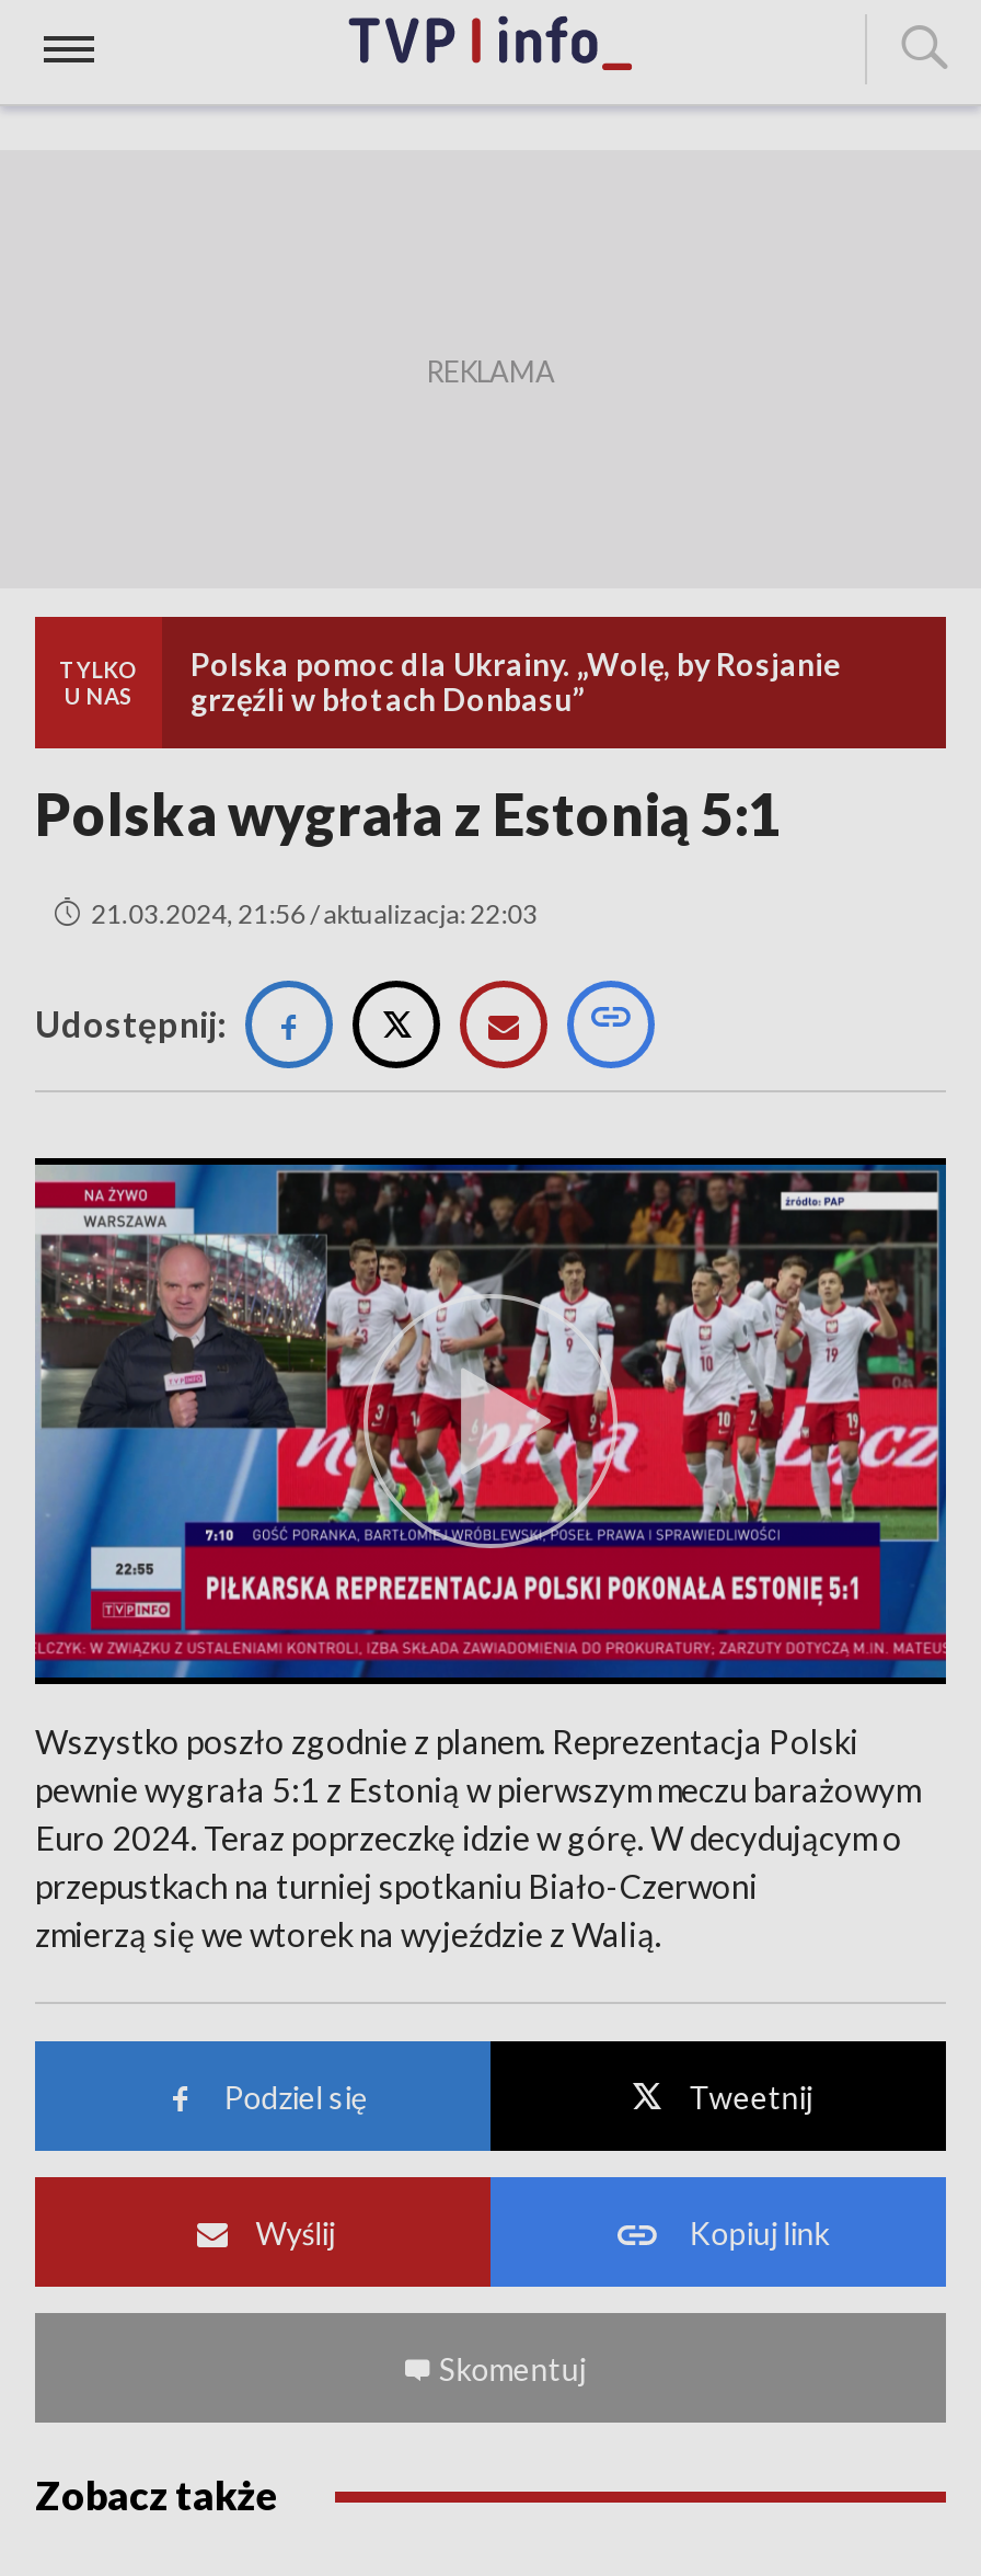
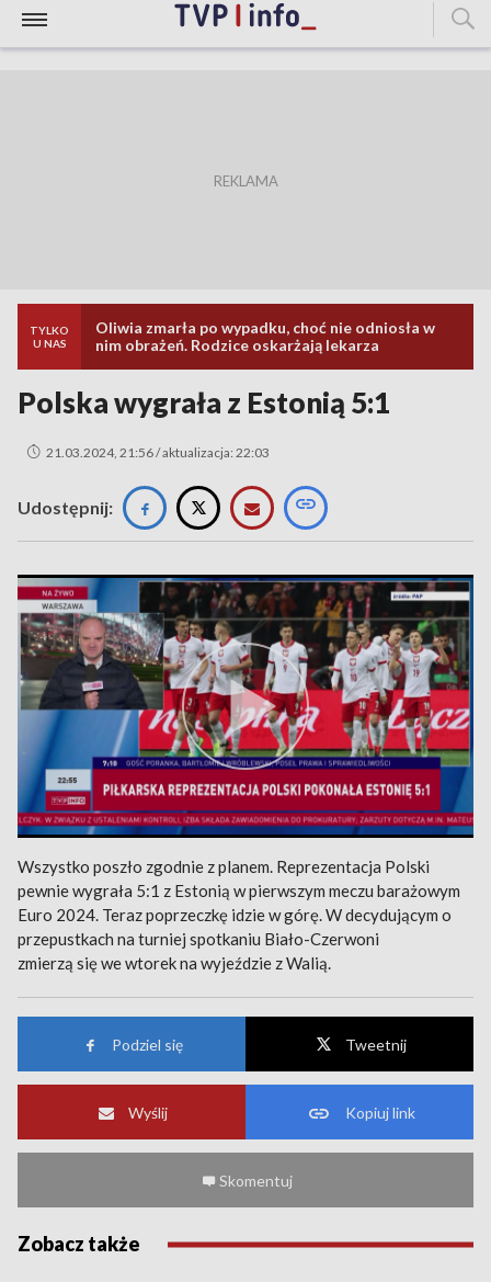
- Polska pomoc dla Ukrainy. „Wolę, by Rosjanie
- grzęźli w błotach Donbasu”
+ Oliwia zmarła po wypadku, choć nie odniosła w
+ nim obrażeń. Rodzice oskarżają lekarza
